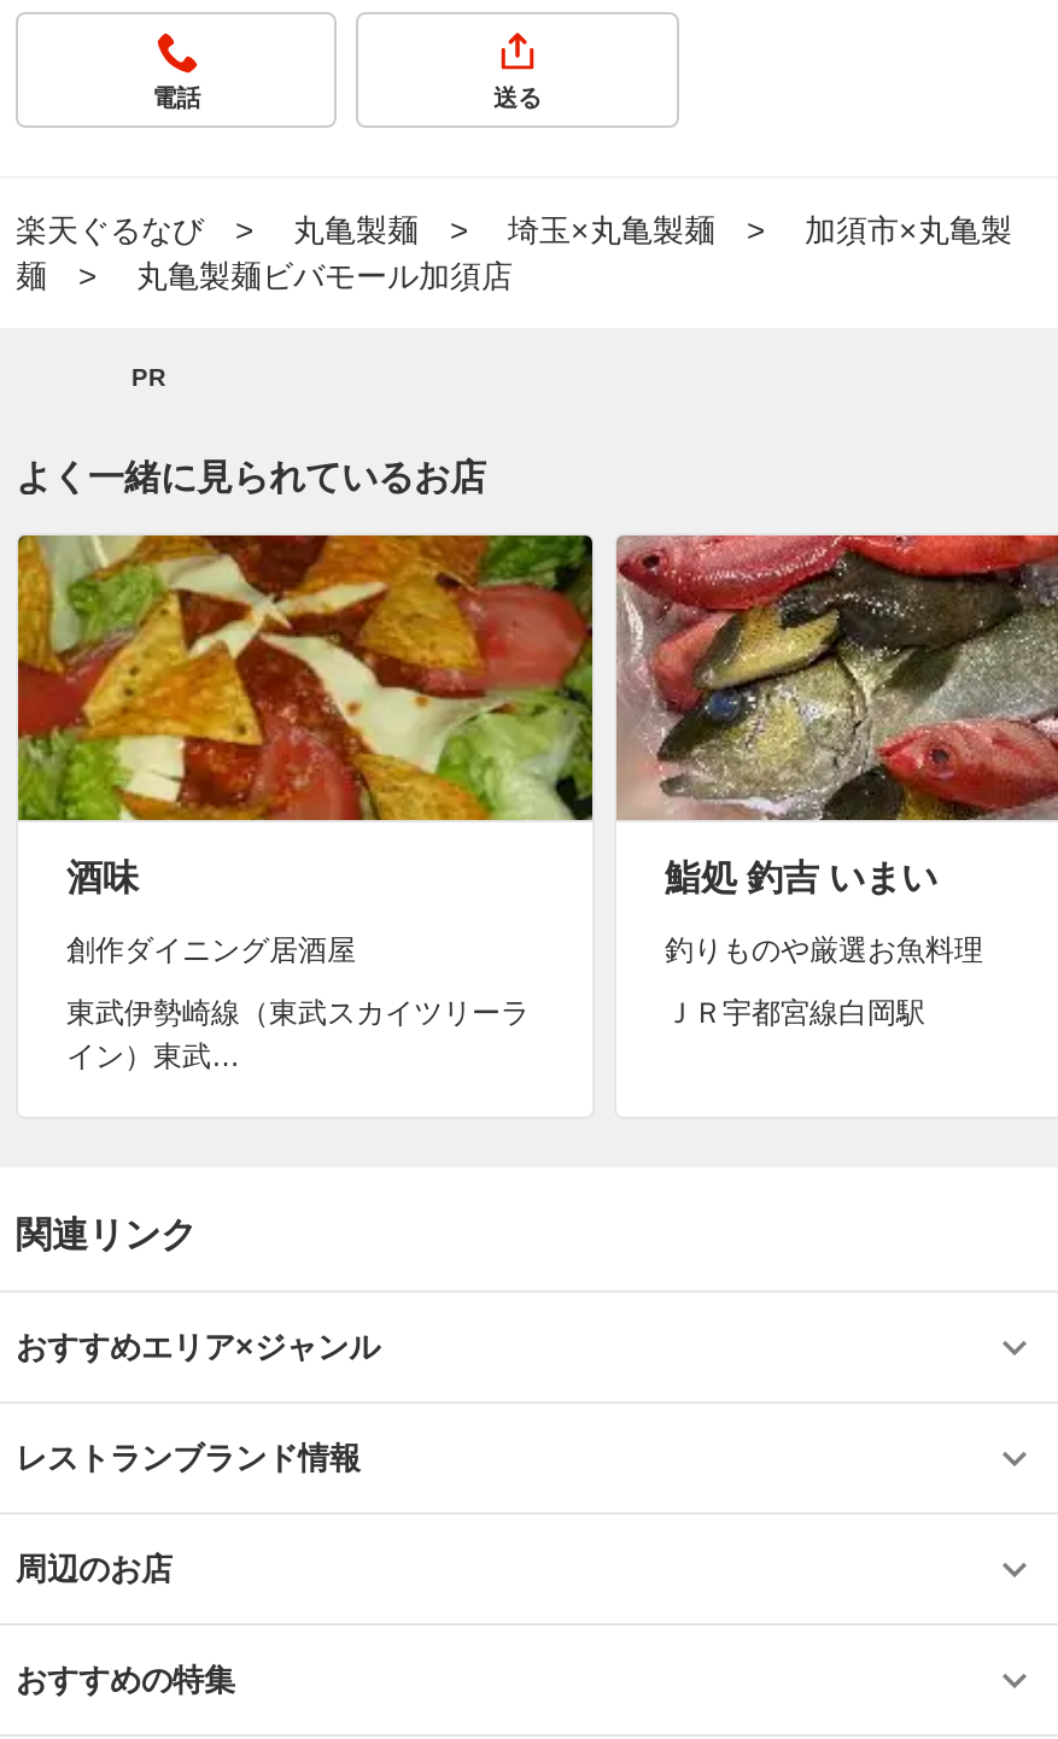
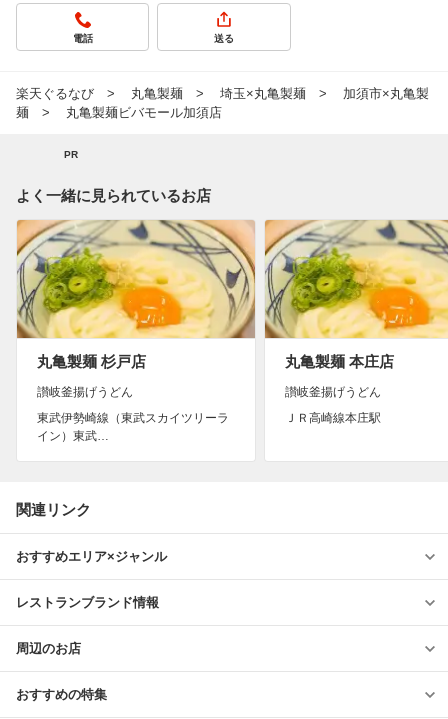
- [image]
- 酒味
+ [image]
+ 丸亀製麺 杉戸店

- [image]
- 鮨処 釣吉 いまい
+ [image]
+ 丸亀製麺 本庄店

- 創作ダイニング居酒屋
+ 讃岐釜揚げうどん

- 釣りものや厳選お魚料理
+ 讃岐釜揚げうどん

- ＪＲ宇都宮線白岡駅
+ ＪＲ高崎線本庄駅
